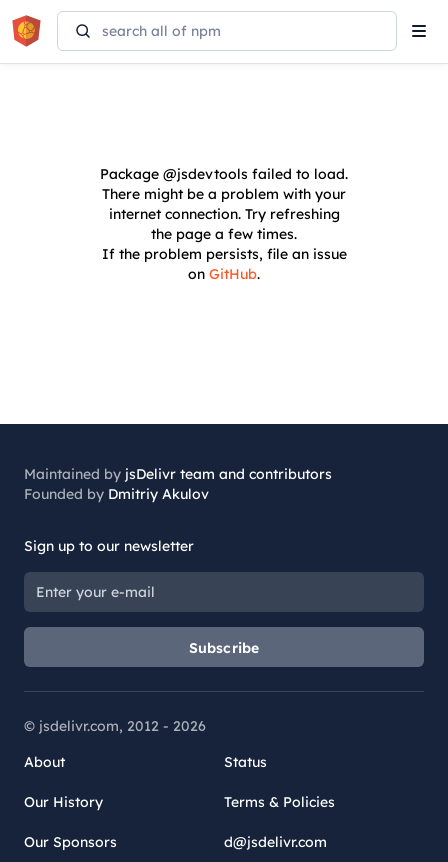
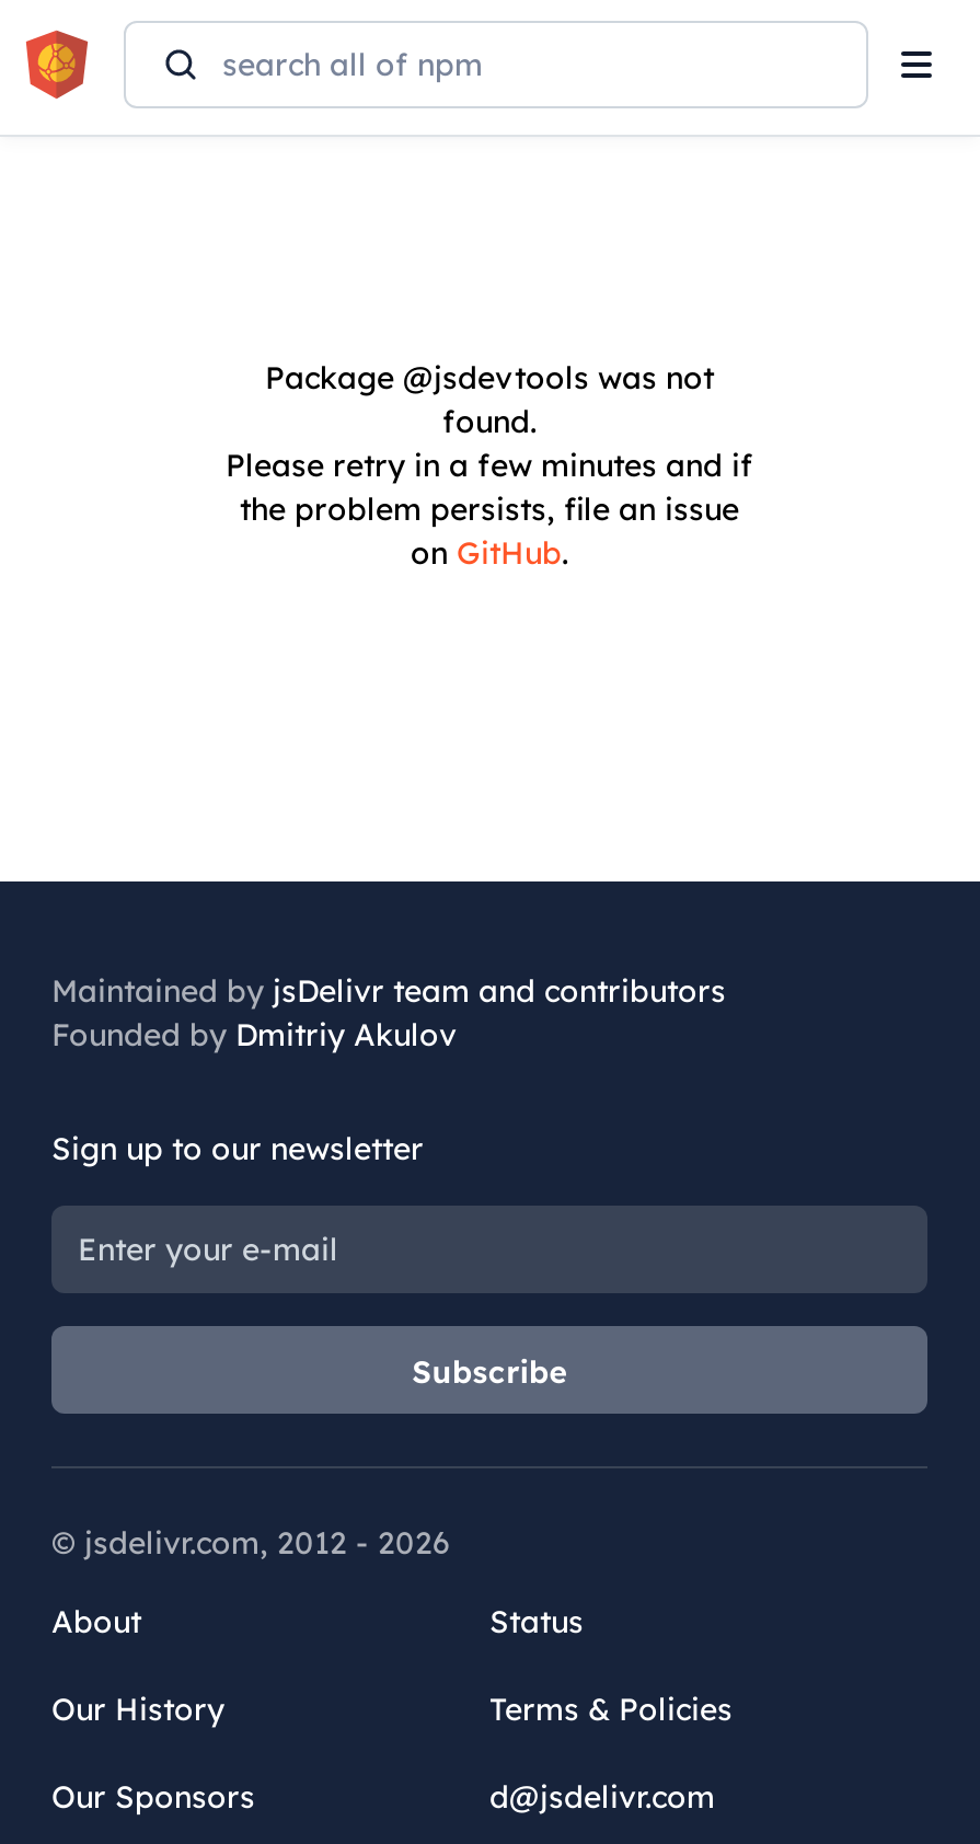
- Package @jsdevtools failed to load.
- There might be a problem with your
- internet connection. Try refreshing
- the page a few times.
- If the problem persists, file an issue
+ Package @jsdevtools was not
+ found.
+ Please retry in a few minutes and if
+ the problem persists, file an issue
